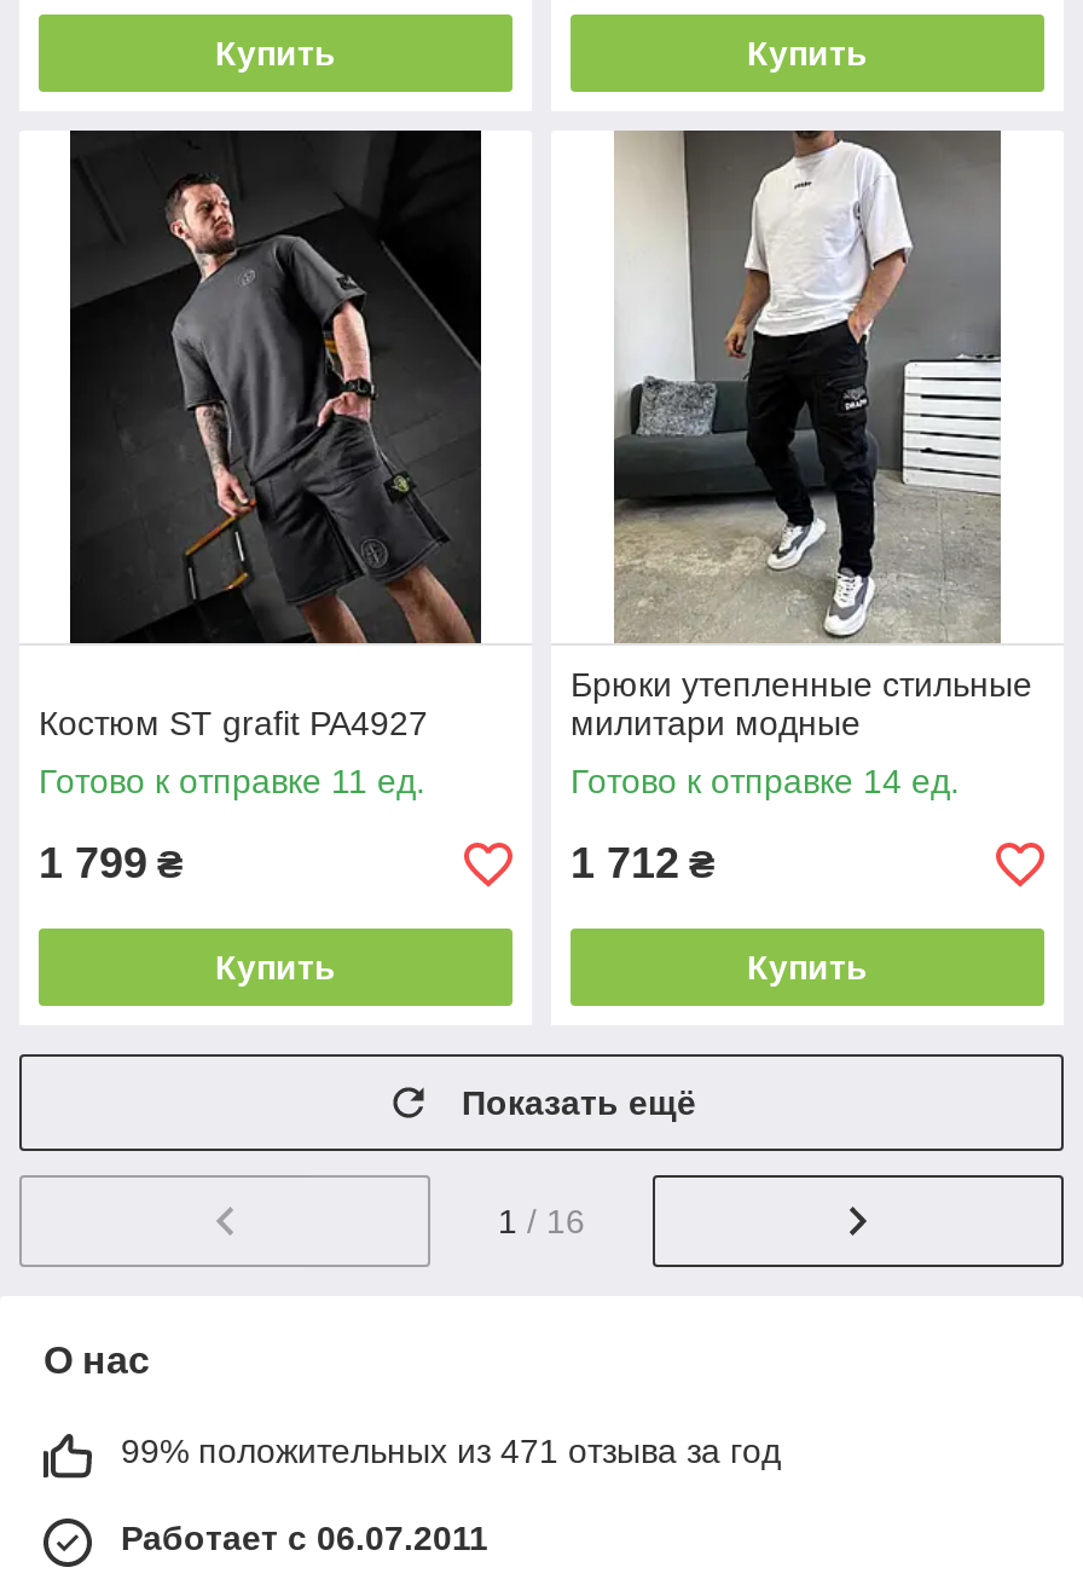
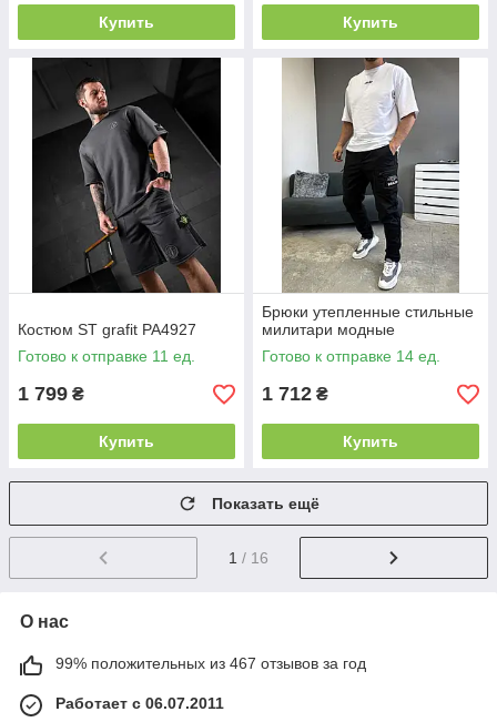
- 99% положительных из 471 отзыва за год
+ 99% положительных из 467 отзывов за год
